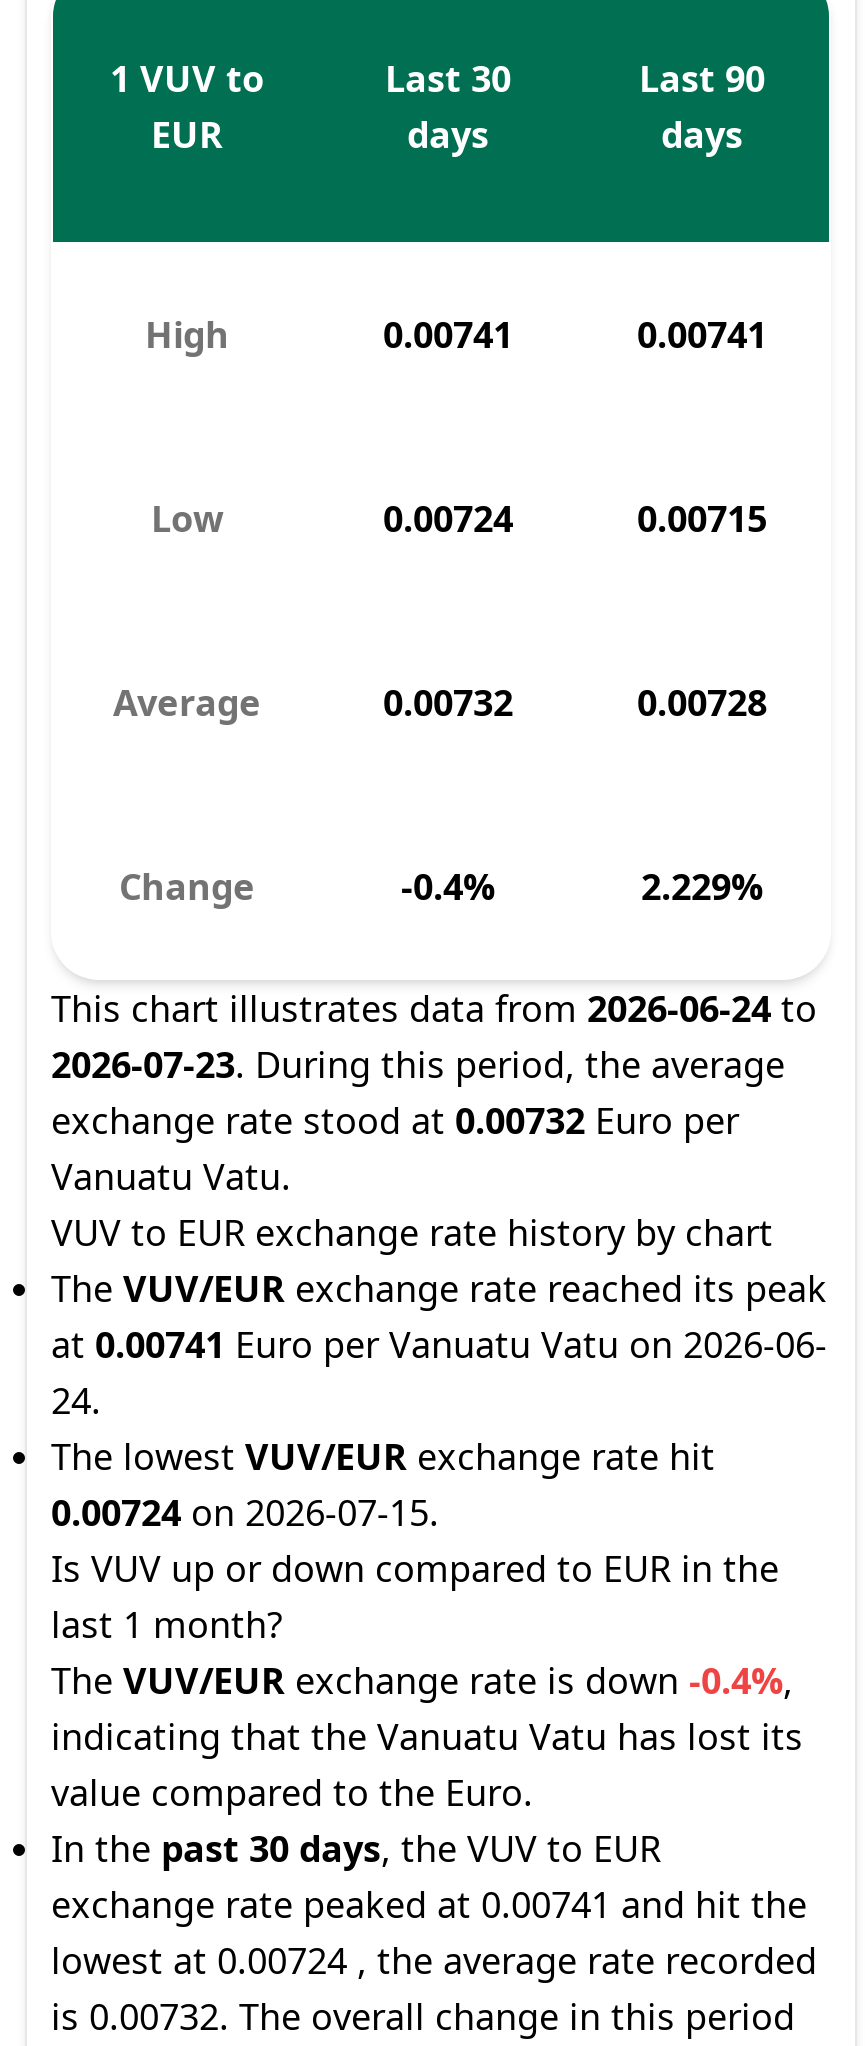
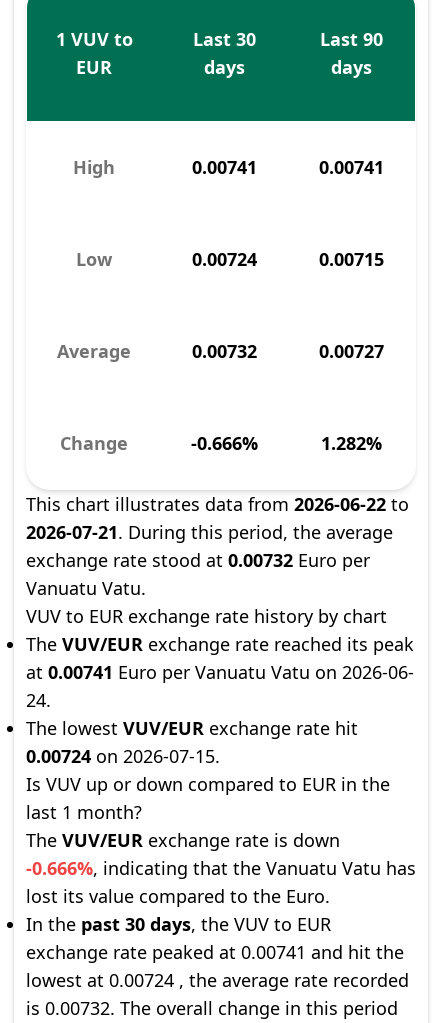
- 0.00728
+ 0.00727

- -0.4%
+ -0.666%

- 2.229%
+ 1.282%

- This chart illustrates data from 2026-06-24 to
+ This chart illustrates data from 2026-06-22 to

- 2026-07-23. During this period, the average
+ 2026-07-21. During this period, the average

- The VUV/EUR exchange rate is down -0.4%,
- indicating that the Vanuatu Vatu has lost its
- value compared to the Euro.
+ The VUV/EUR exchange rate is down
+ -0.666%, indicating that the Vanuatu Vatu has
+ lost its value compared to the Euro.
